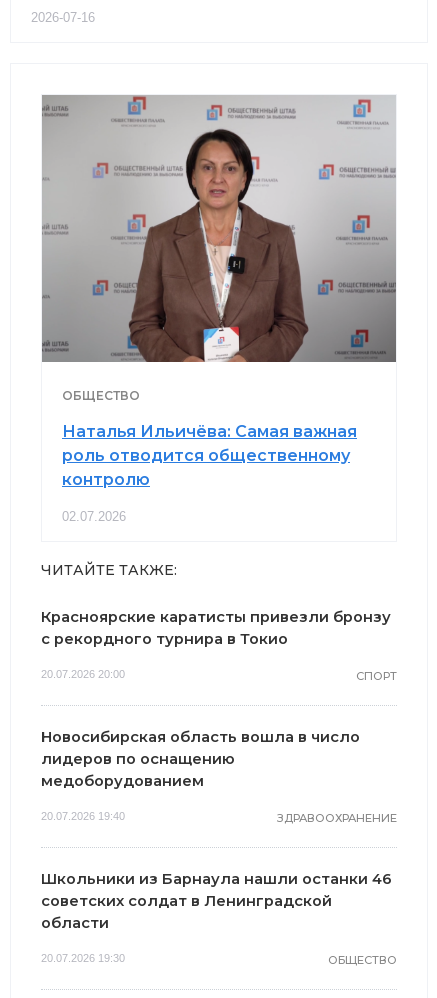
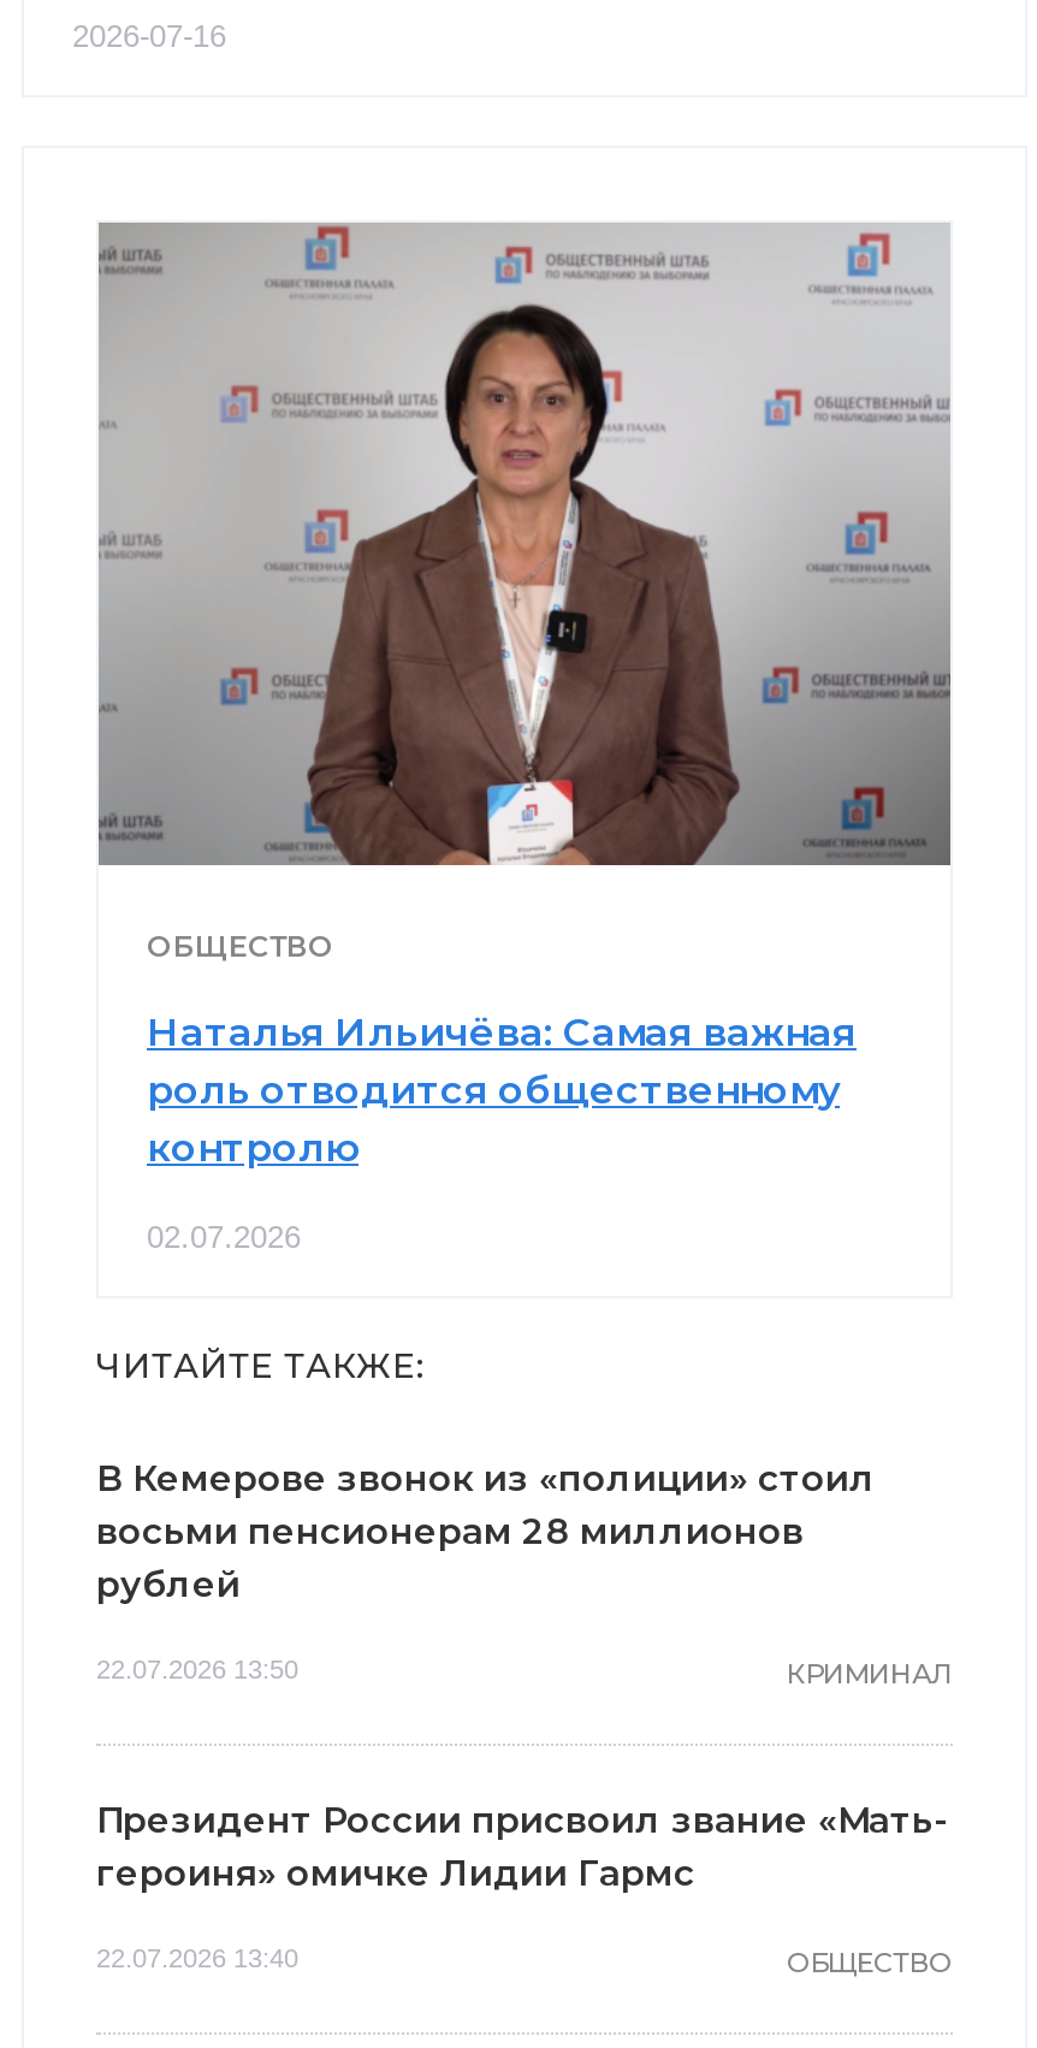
- Красноярские каратисты привезли бронзу
- с рекордного турнира в Токио
- 20.07.2026 20:00
- СПОРТ
- Новосибирская область вошла в число
- лидеров по оснащению
- медоборудованием
- 20.07.2026 19:40
- ЗДРАВООХРАНЕНИЕ
- Школьники из Барнаула нашли останки 46
- советских солдат в Ленинградской
- области
- 20.07.2026 19:30
+ В Кемерове звонок из «полиции» стоил
+ восьми пенсионерам 28 миллионов
+ рублей
+ 22.07.2026 13:50
+ КРИМИНАЛ
+ Президент России присвоил звание «Мать-
+ героиня» омичке Лидии Гармс
+ 22.07.2026 13:40
